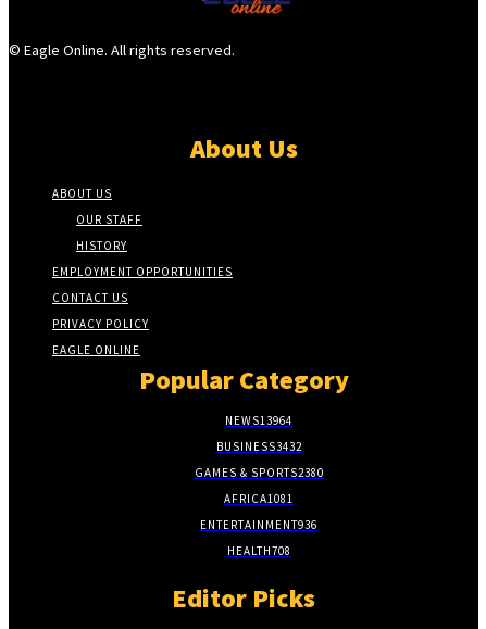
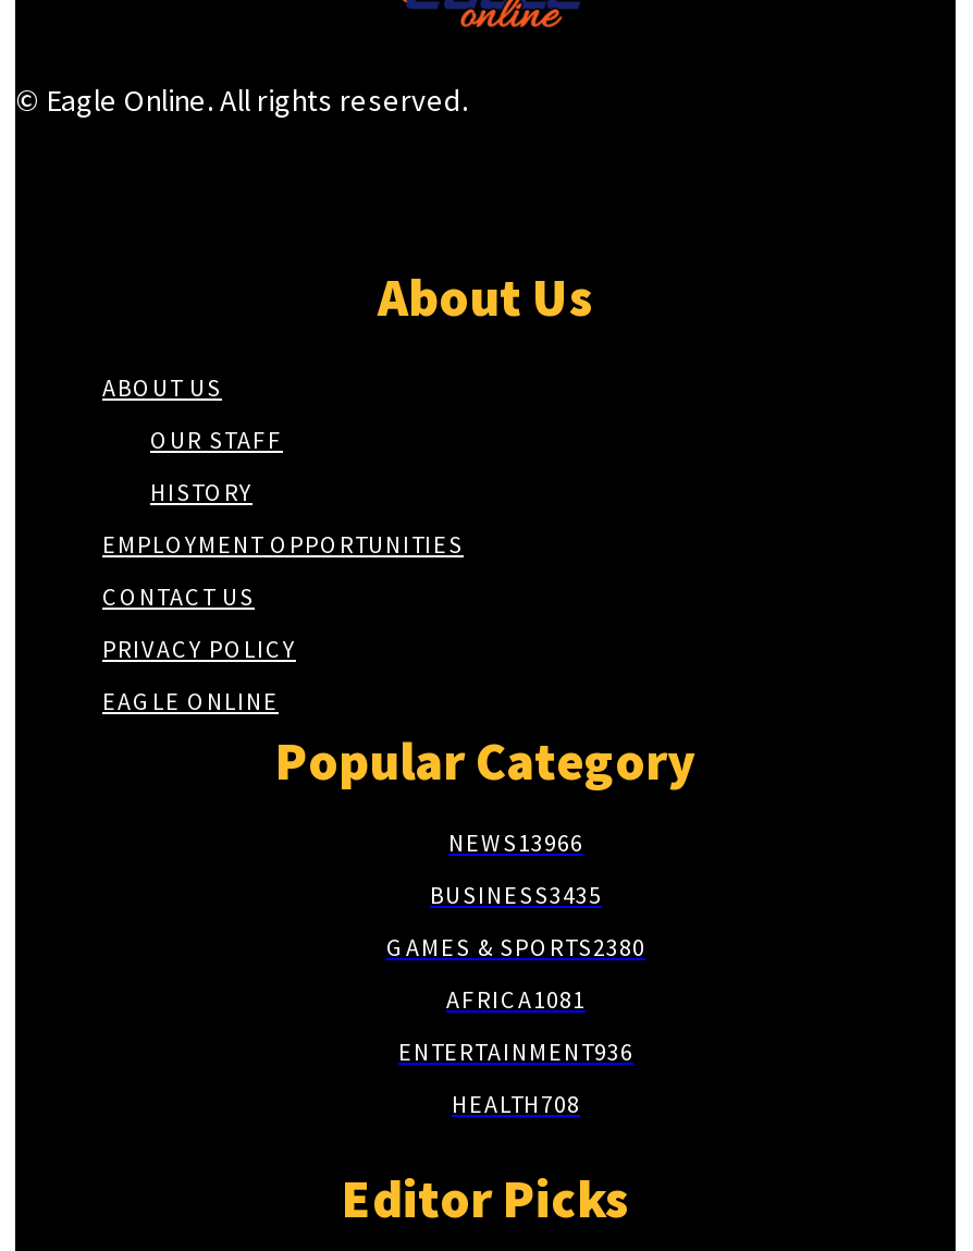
- NEWS 13964
+ NEWS 13966

- BUSINESS3432
+ BUSINESS3435
